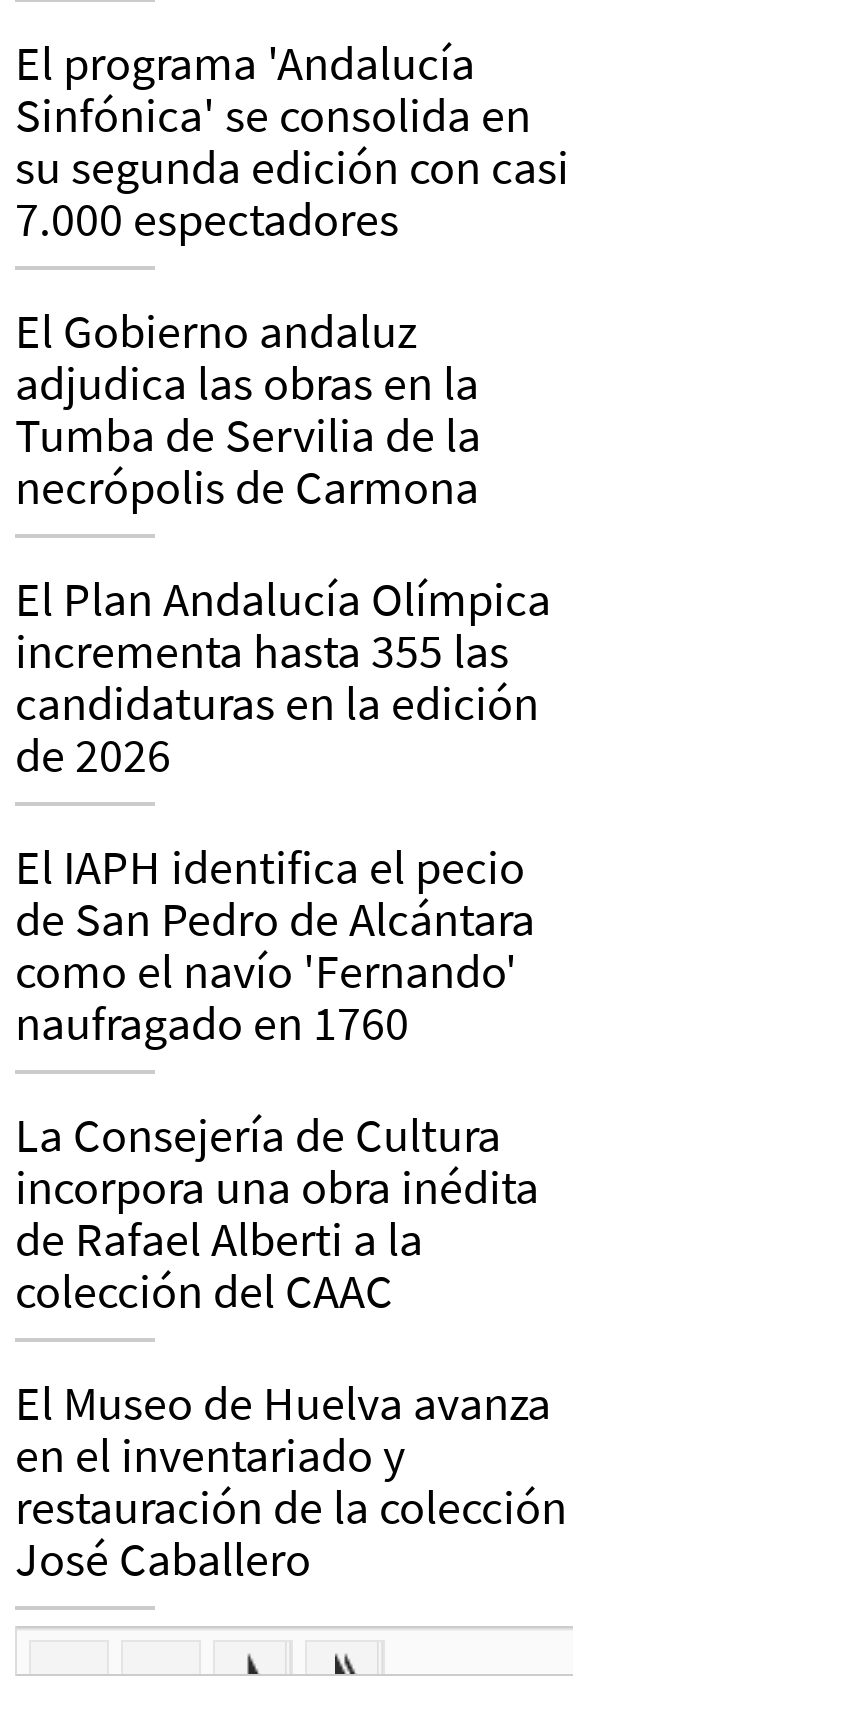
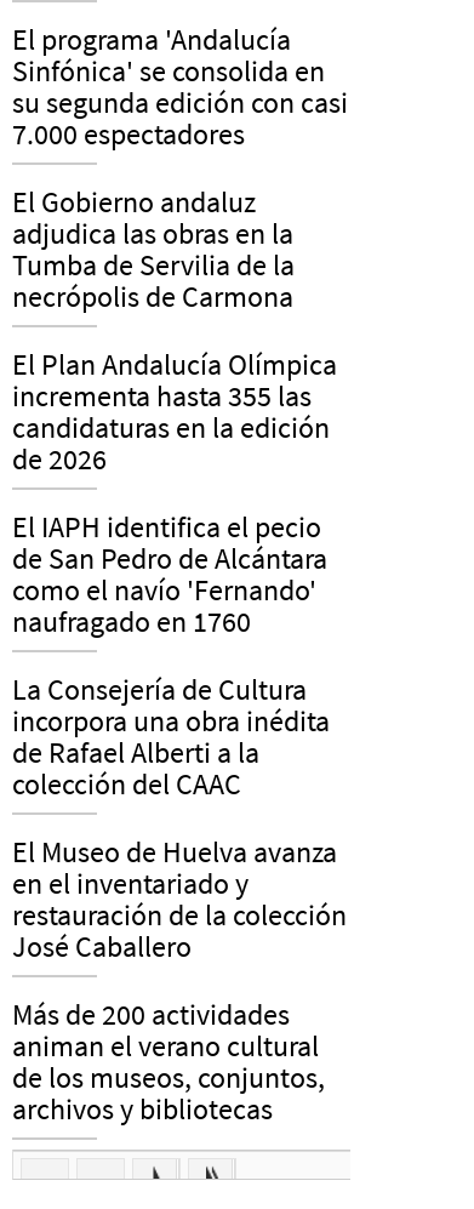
+ Más de 200 actividades
+ animan el verano cultural
+ de los museos, conjuntos,
+ archivos y bibliotecas
